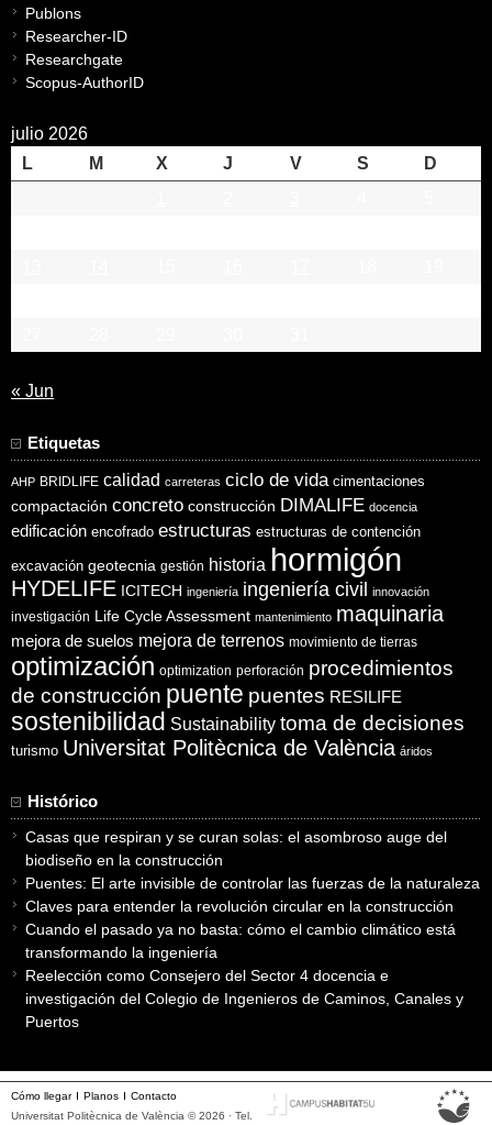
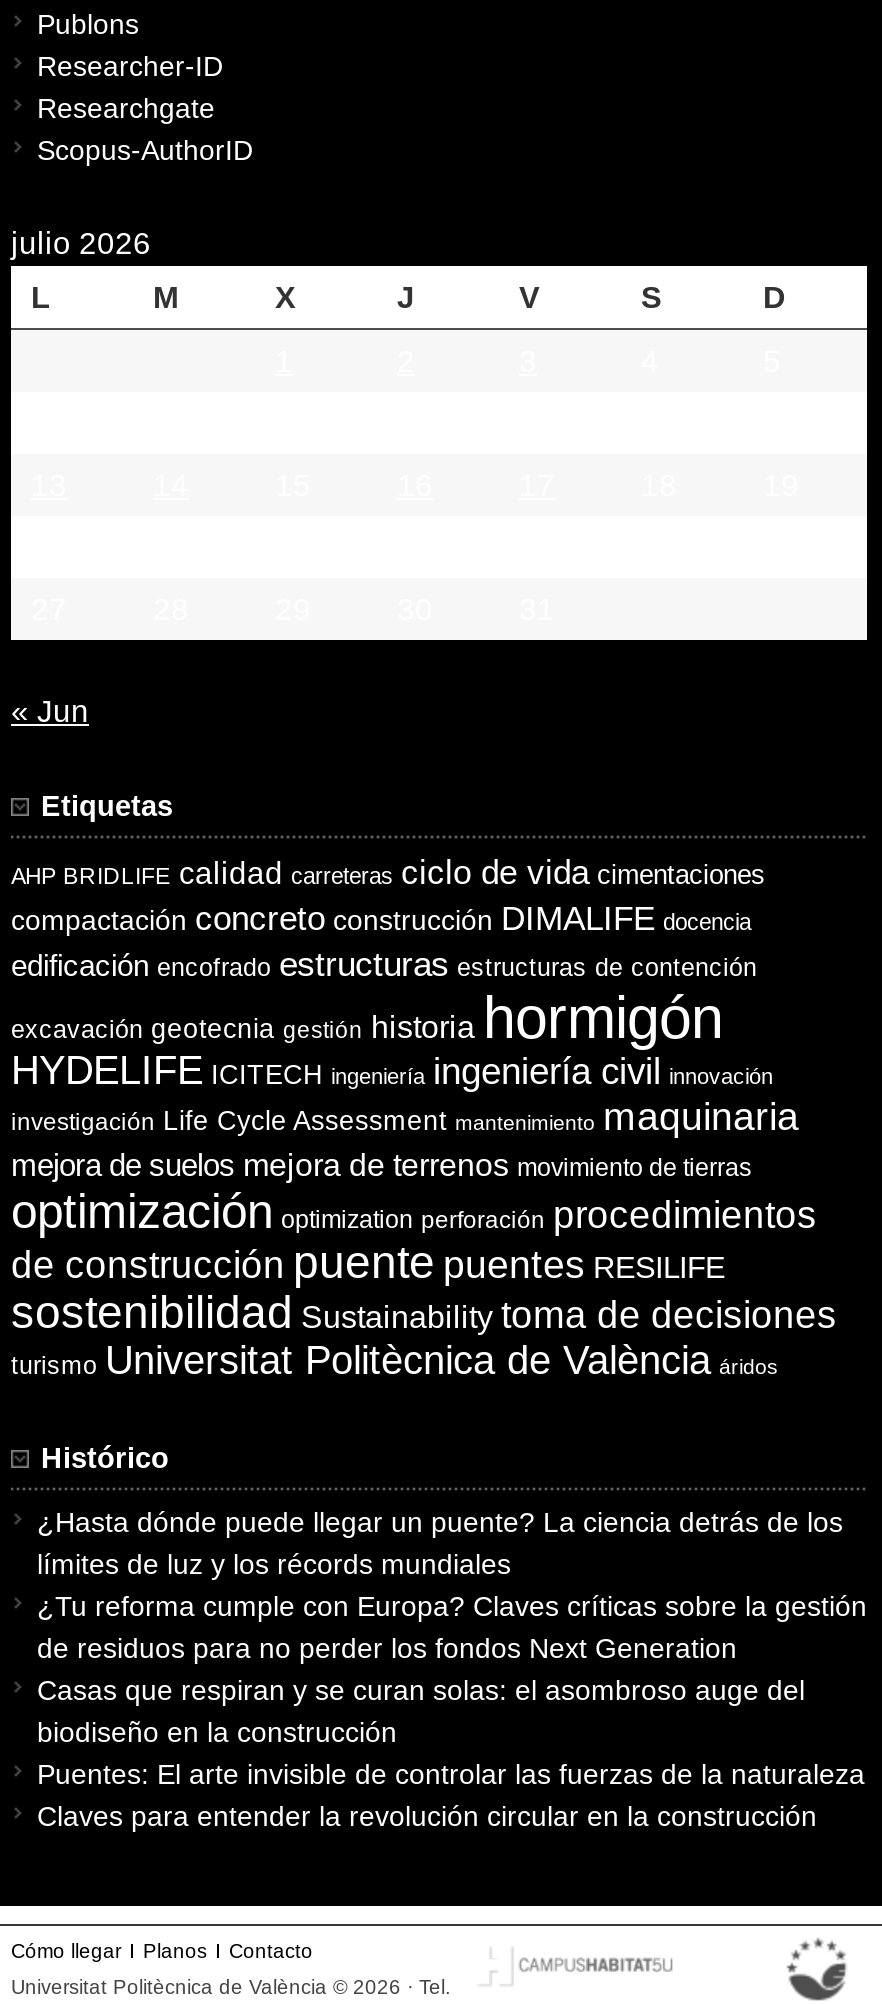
+ ¿Hasta dónde puede llegar un puente? La ciencia detrás de los
+ límites de luz y los récords mundiales
+ ¿Tu reforma cumple con Europa? Claves críticas sobre la gestión
+ de residuos para no perder los fondos Next Generation

moved down: Casas que respiran y se curan solas: el asombroso auge del | biodiseño en la construcción | Puentes: El arte invisible de controlar las fuerzas de la naturaleza | Claves para entender la revolución circular en la construcción

- Cuando el pasado ya no basta: cómo el cambio climático está
- transformando la ingeniería
- Reelección como Consejero del Sector 4 docencia e
- investigación del Colegio de Ingenieros de Caminos, Canales y
- Puertos
